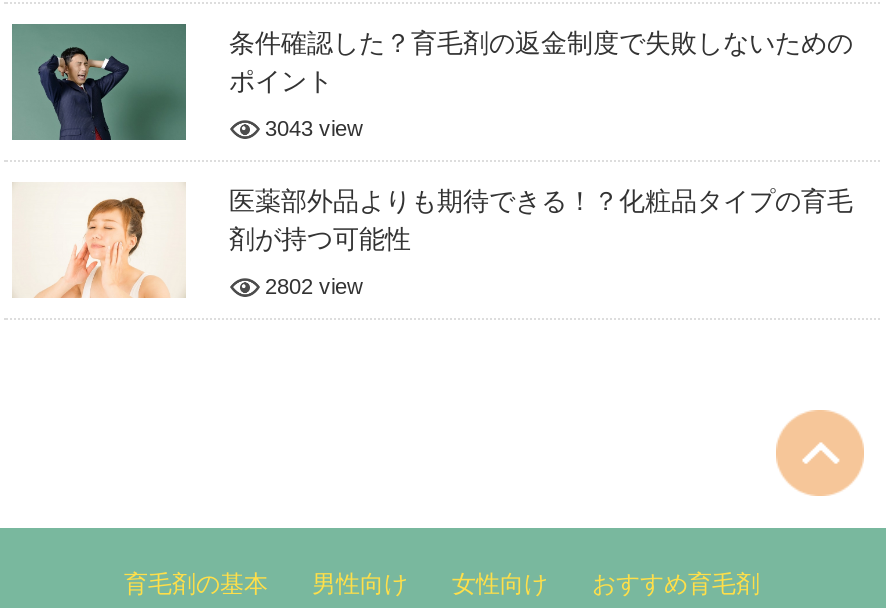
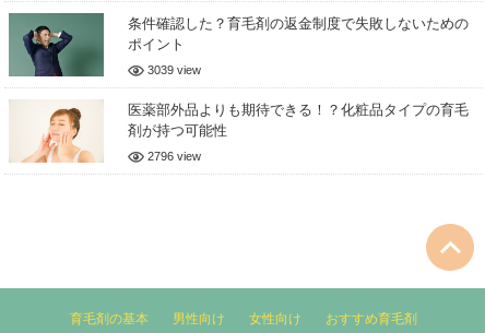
- 3043 view
+ 3039 view

- 2802 view
+ 2796 view
